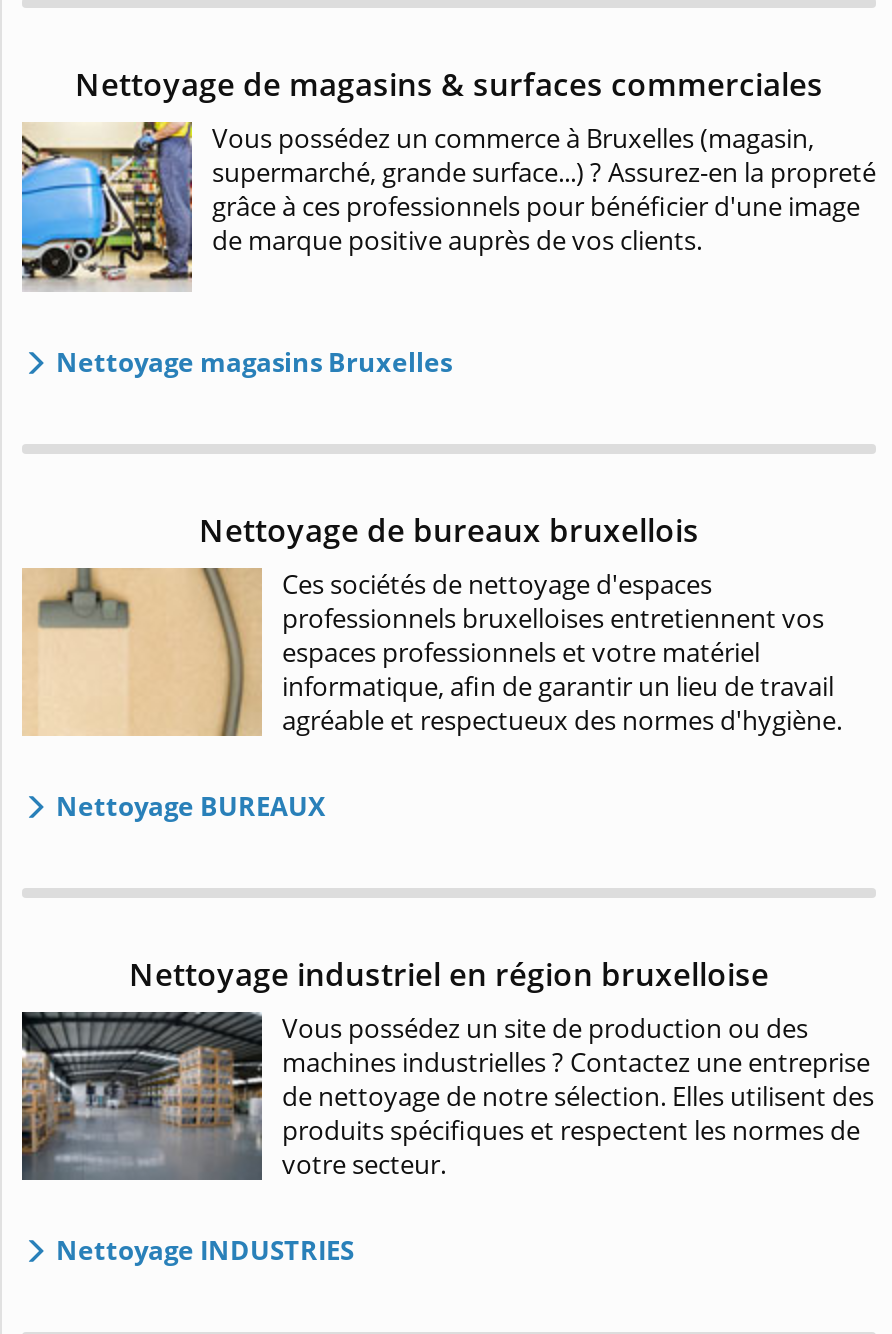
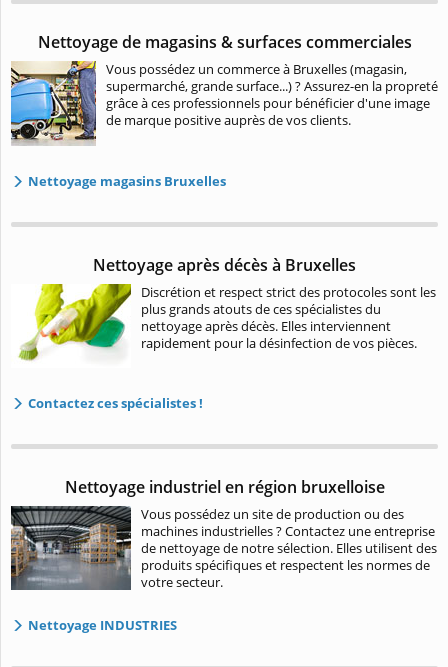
- [image]
- Nettoyage de bureaux bruxellois
- Ces sociétés de nettoyage d'espaces
- professionnels bruxelloises entretiennent vos
- espaces professionnels et votre matériel
- informatique, afin de garantir un lieu de travail
- agréable et respectueux des normes d'hygiène.
+ [image]
+ Nettoyage après décès à Bruxelles
+ Discrétion et respect strict des protocoles sont les
+ plus grands atouts de ces spécialistes du
+ nettoyage après décès. Elles interviennent
+ rapidement pour la désinfection de vos pièces.

- Nettoyage BUREAUX
+ Contactez ces spécialistes !
